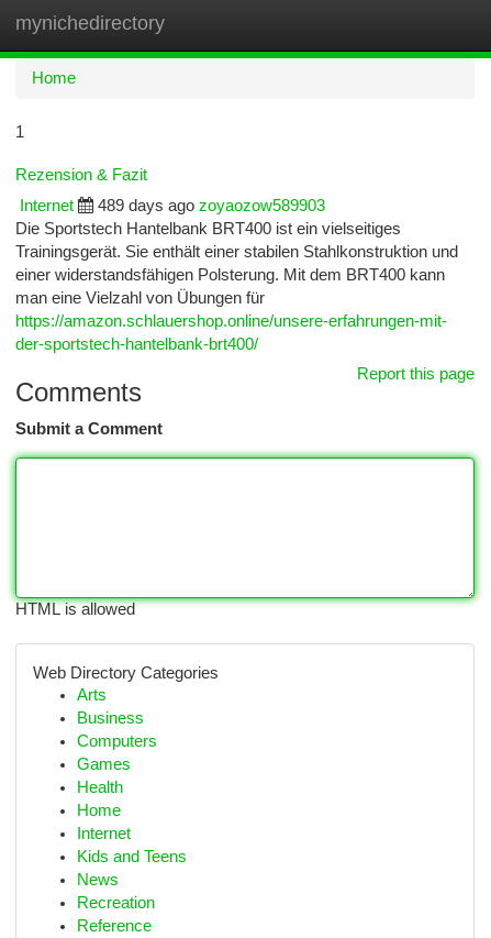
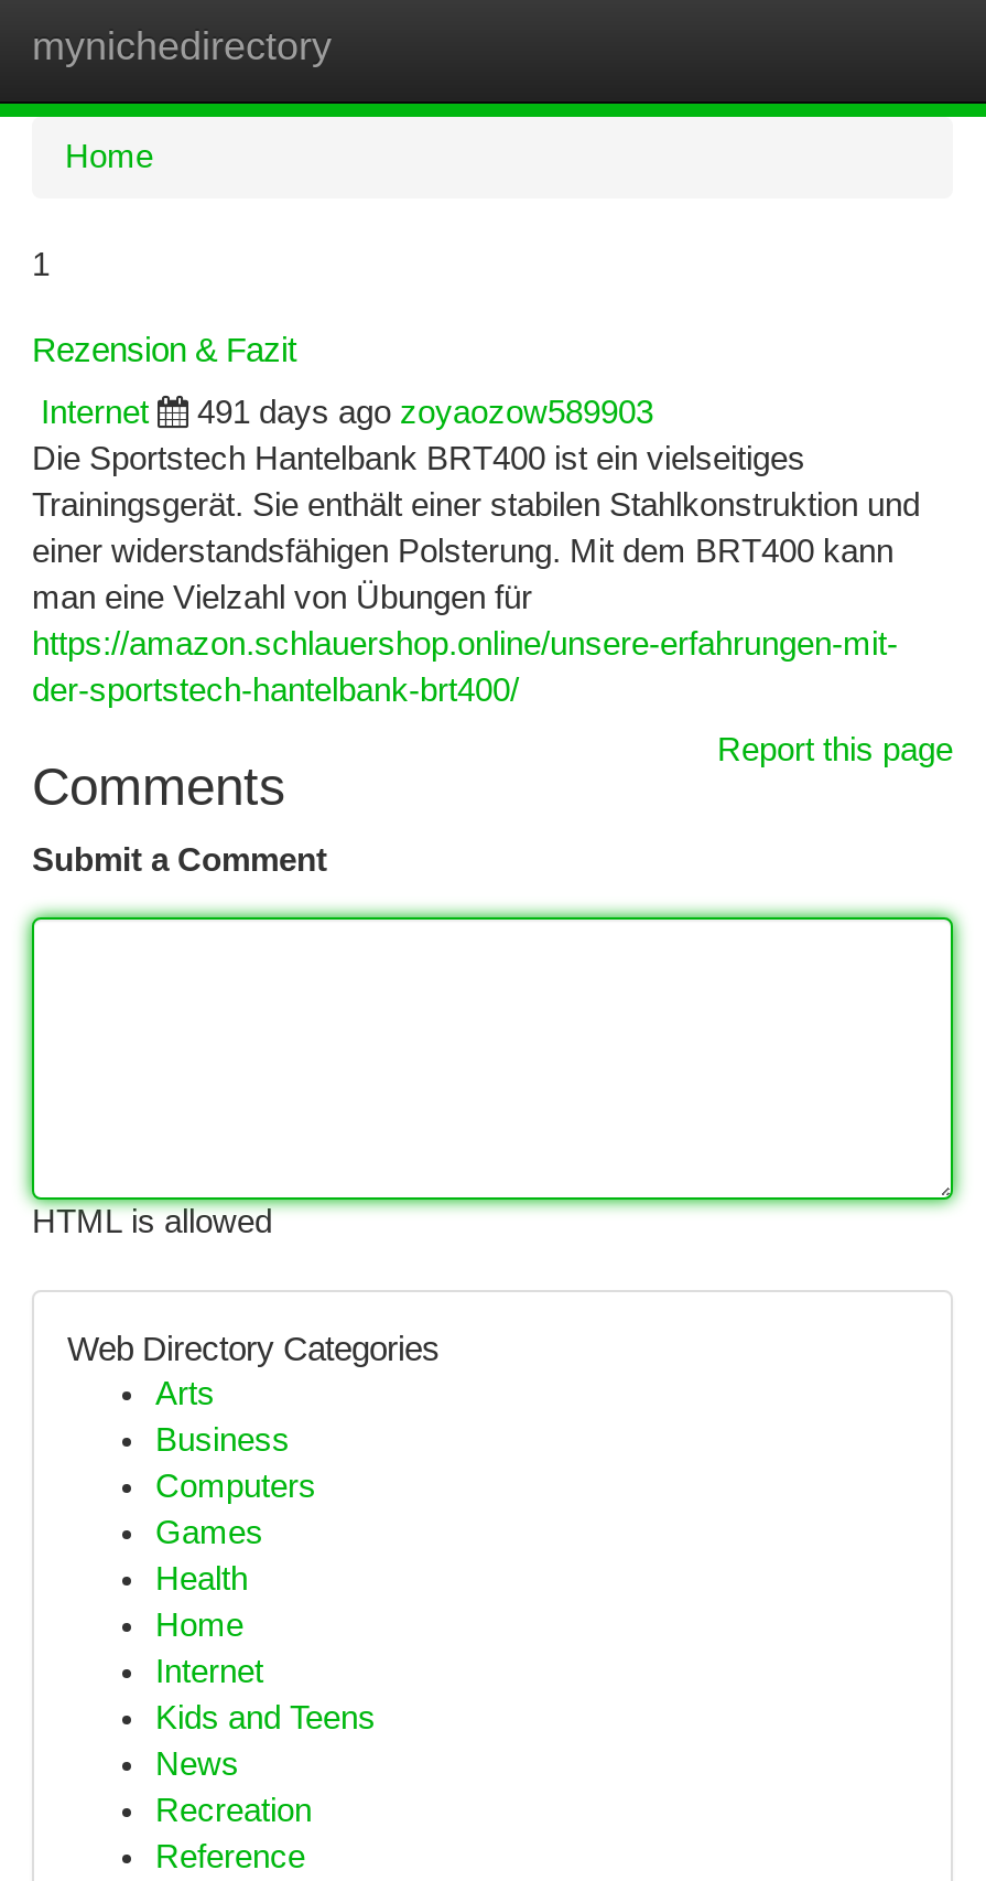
- 489 days ago zoyaozow589903
+ 491 days ago zoyaozow589903
